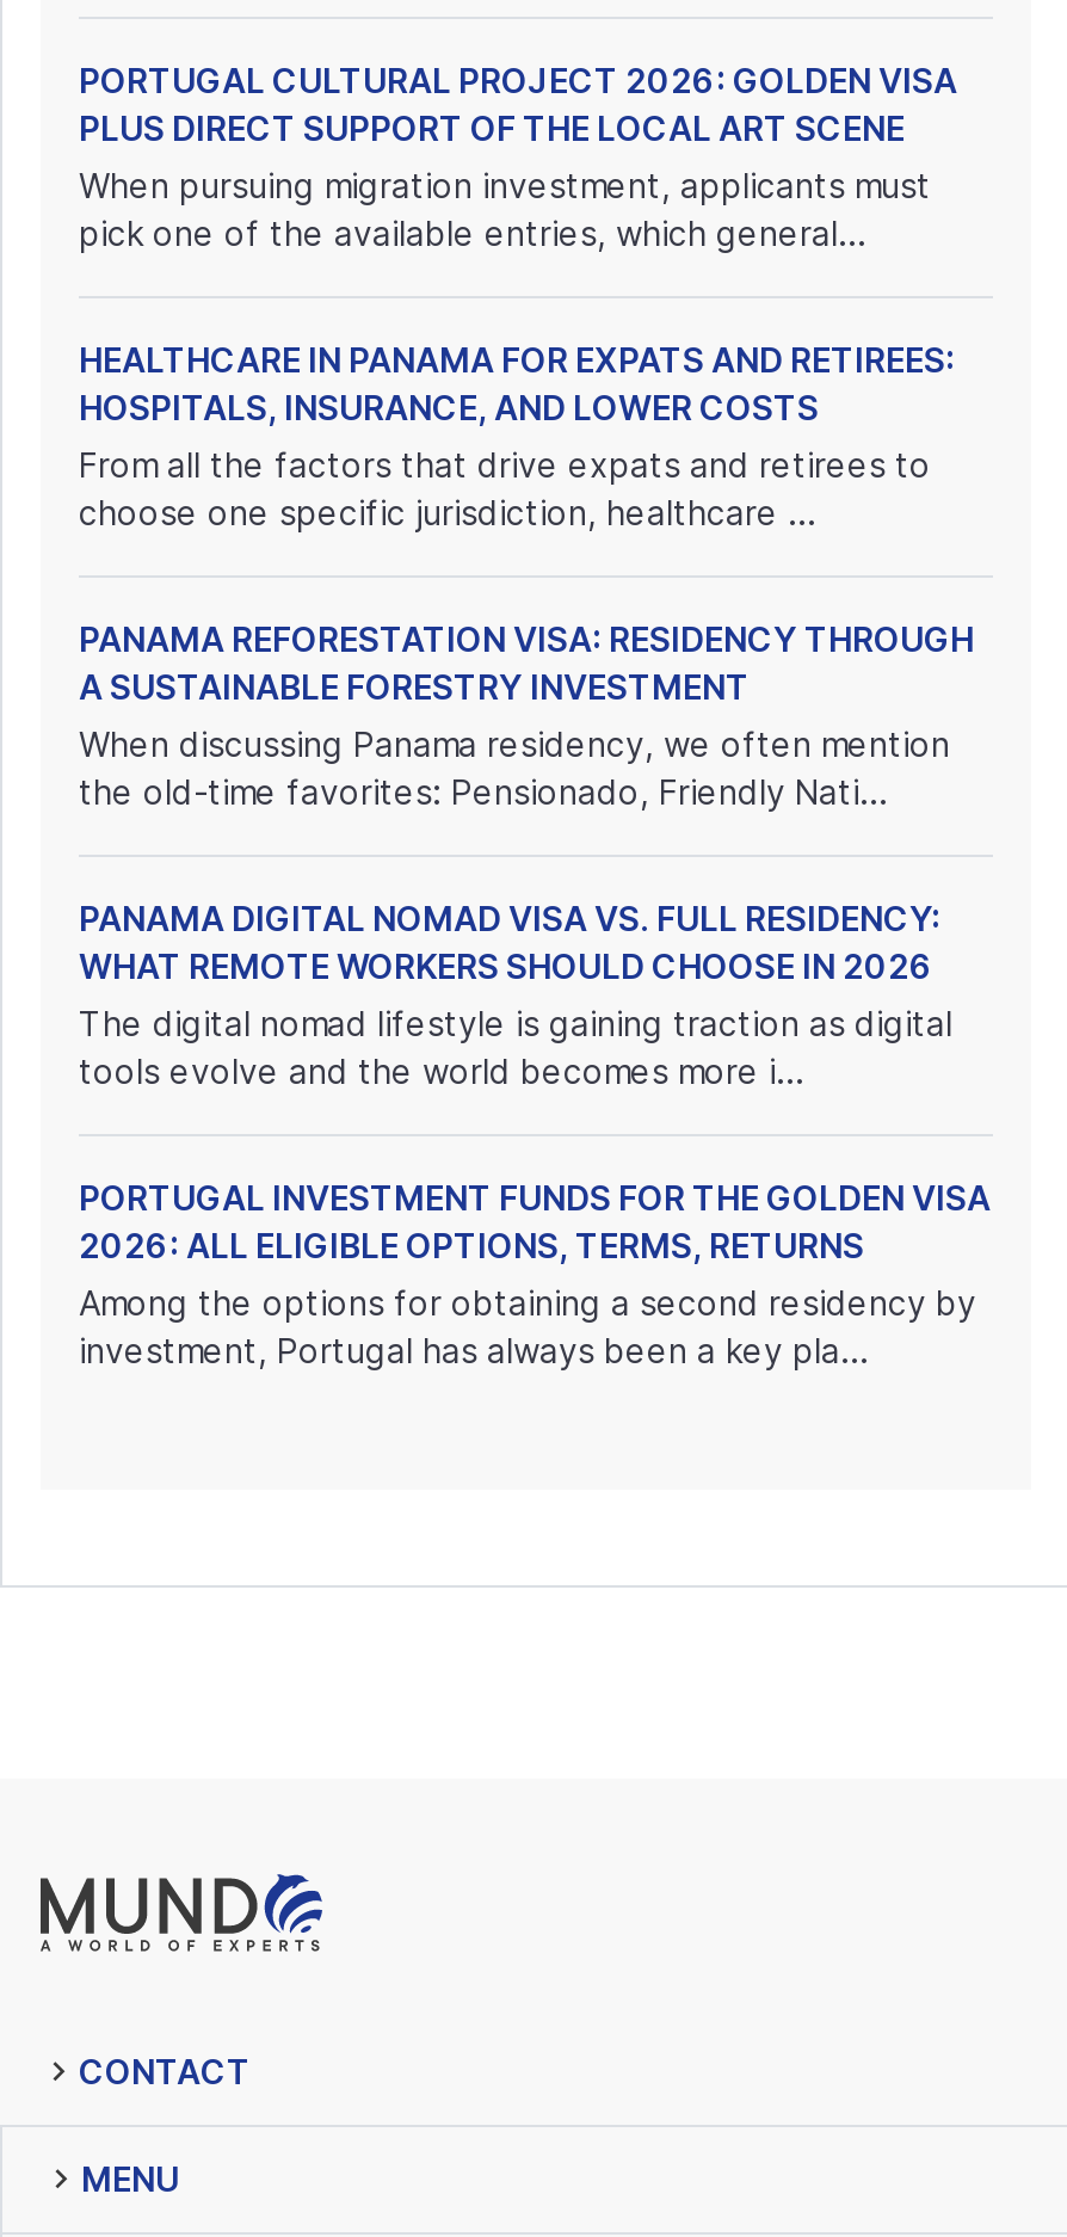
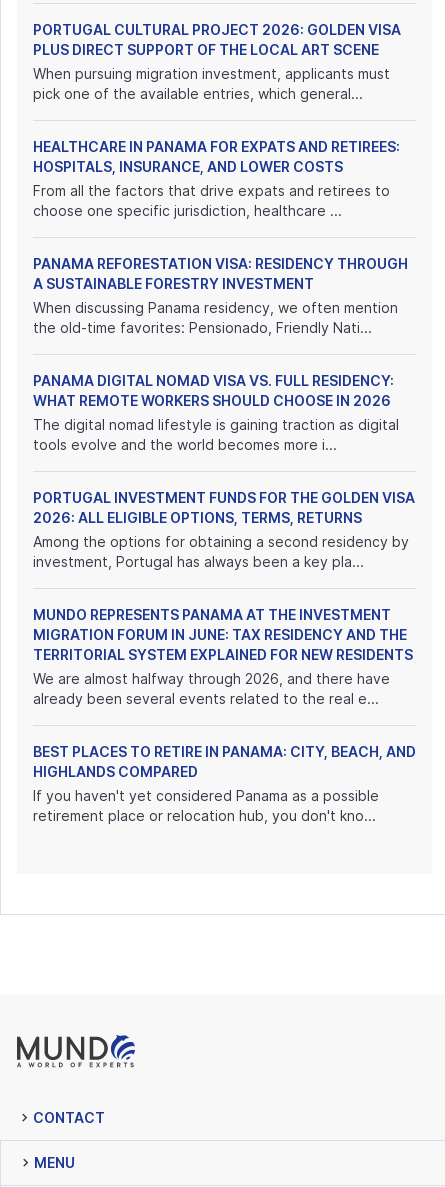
+ MUNDO REPRESENTS PANAMA AT THE INVESTMENT
+ MIGRATION FORUM IN JUNE: TAX RESIDENCY AND THE
+ TERRITORIAL SYSTEM EXPLAINED FOR NEW RESIDENTS
+ We are almost halfway through 2026, and there have
+ already been several events related to the real e...
+ BEST PLACES TO RETIRE IN PANAMA: CITY, BEACH, AND
+ HIGHLANDS COMPARED
+ If you haven't yet considered Panama as a possible
+ retirement place or relocation hub, you don't kno...
